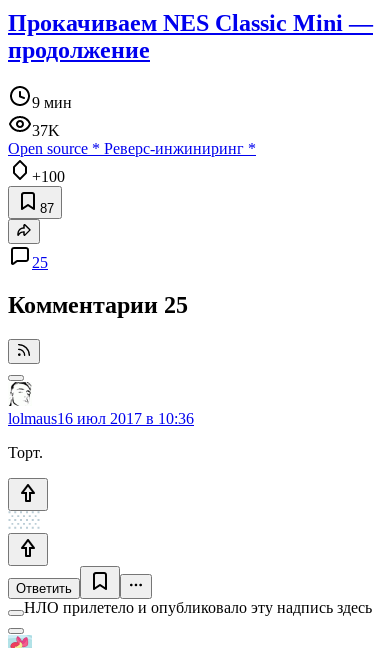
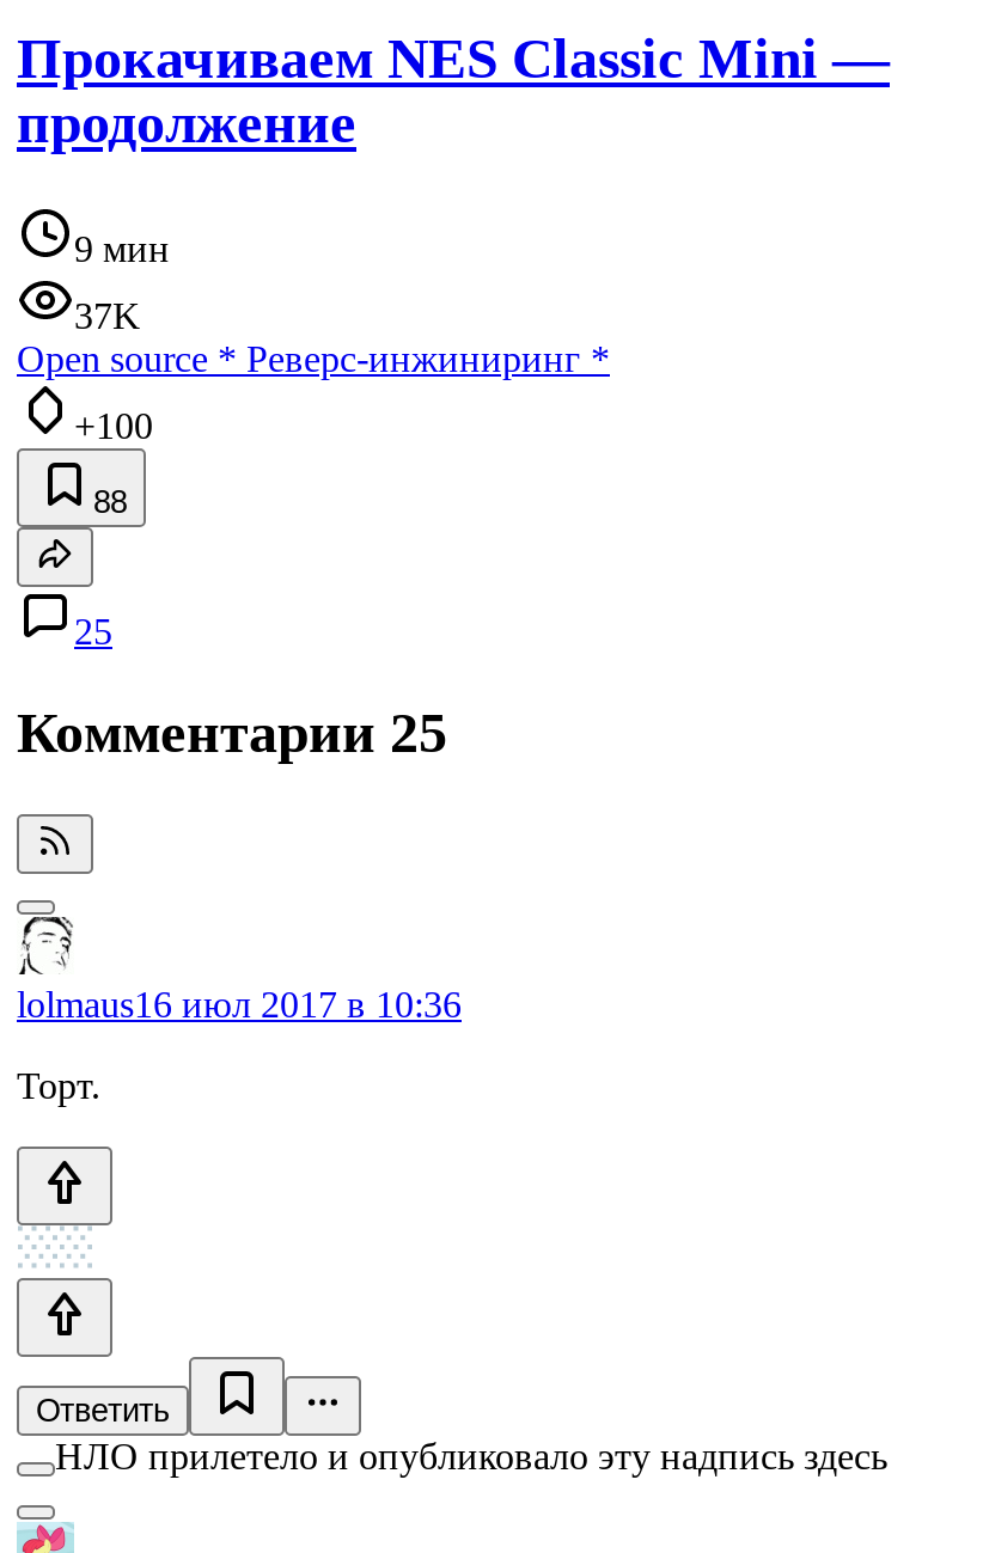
- 87
+ 88
